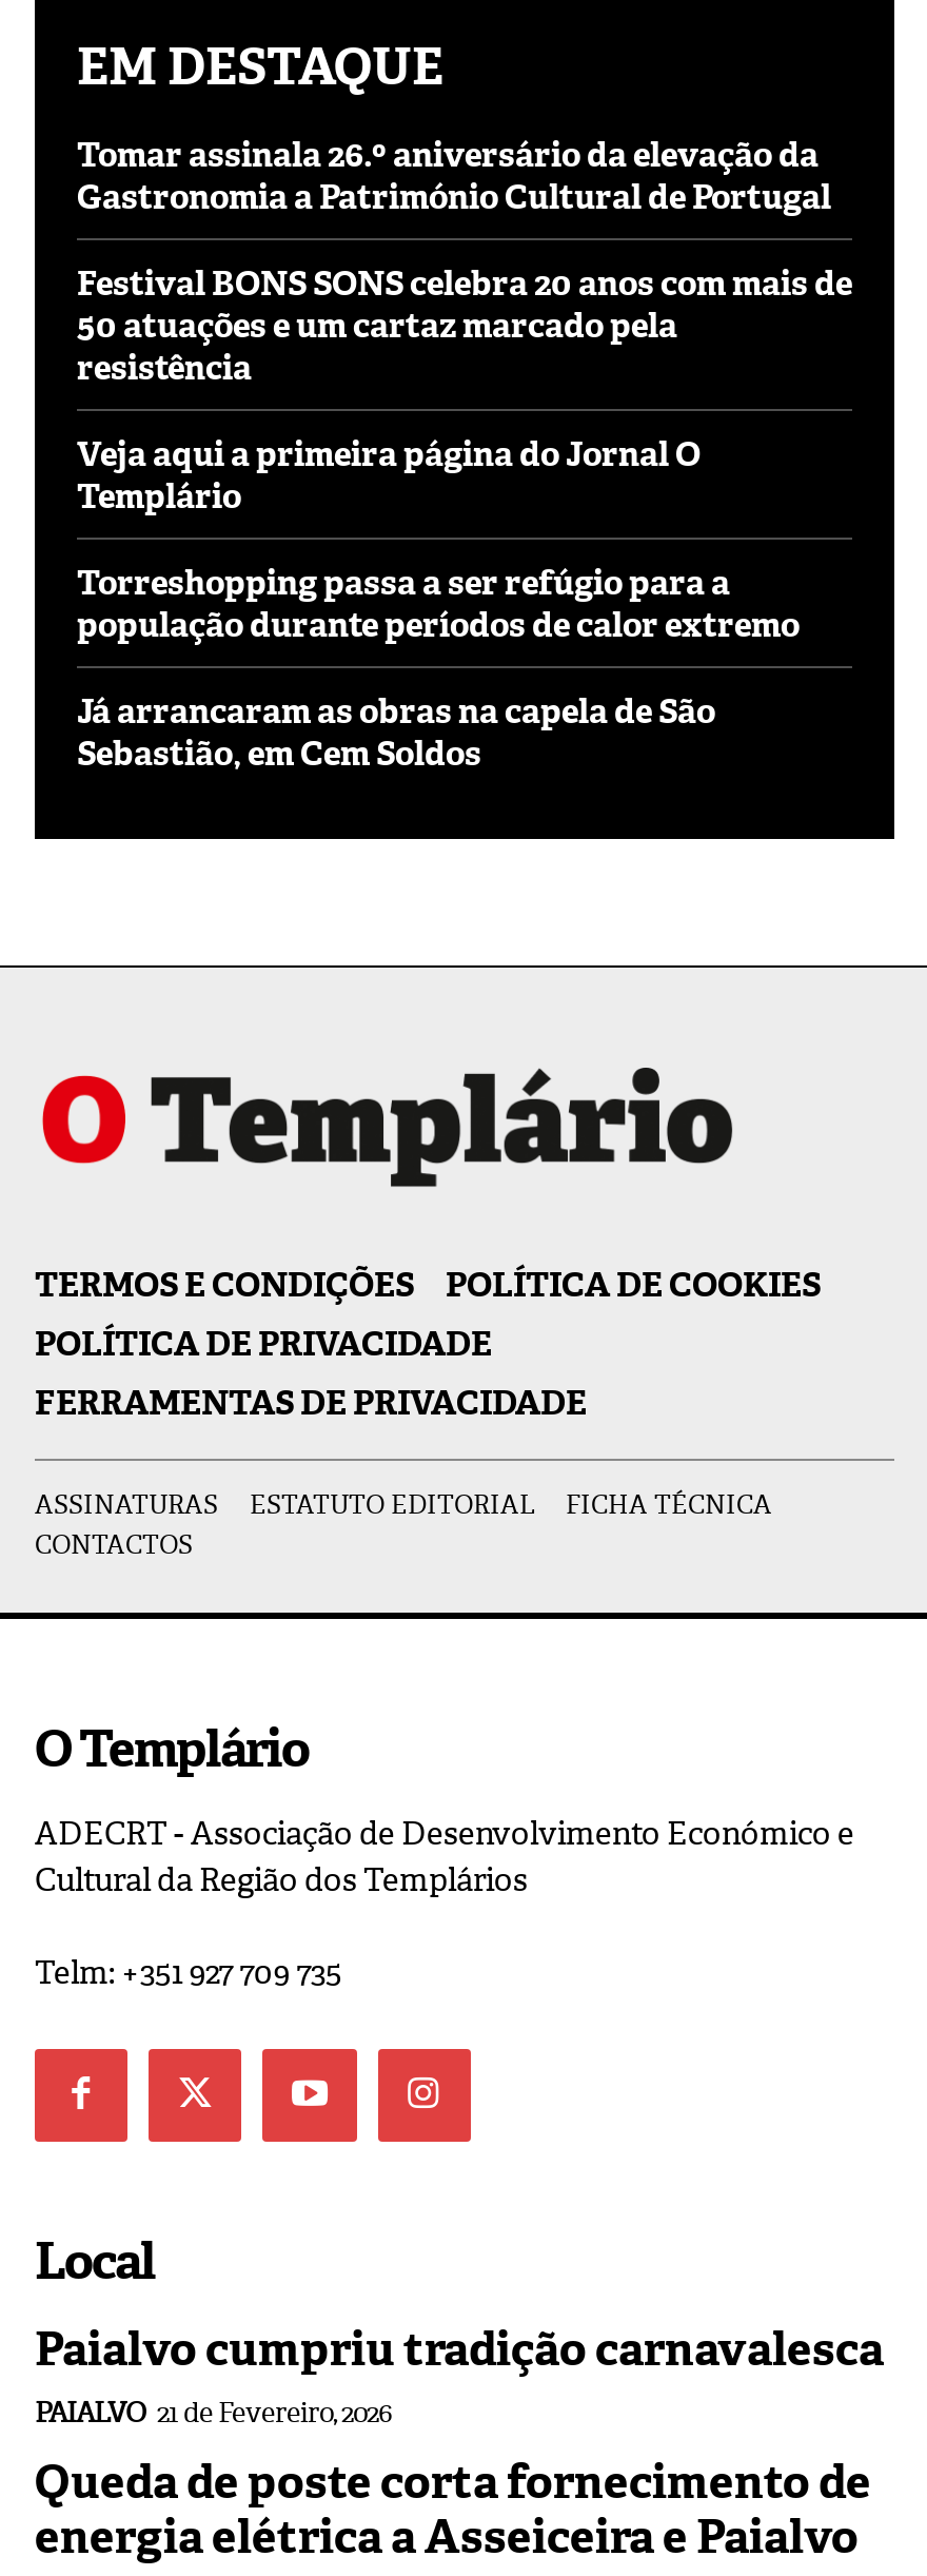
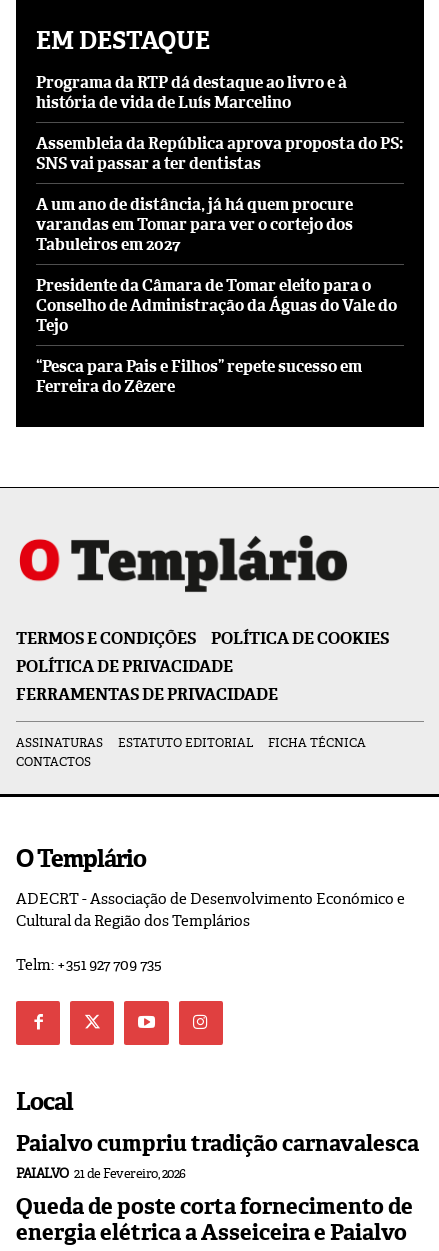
- Tomar assinala 26.º aniversário da elevação da
- Gastronomia a Património Cultural de Portugal
+ Programa da RTP dá destaque ao livro e à
+ história de vida de Luís Marcelino

- Festival BONS SONS celebra 20 anos com mais de
- 50 atuações e um cartaz marcado pela
- resistência
+ Assembleia da República aprova proposta do PS:
+ SNS vai passar a ter dentistas

- Veja aqui a primeira página do Jornal O
- Templário
+ A um ano de distância, já há quem procure
+ varandas em Tomar para ver o cortejo dos
+ Tabuleiros em 2027

- Torreshopping passa a ser refúgio para a
- população durante períodos de calor extremo
+ Presidente da Câmara de Tomar eleito para o
+ Conselho de Administração da Águas do Vale do
+ Tejo

- Já arrancaram as obras na capela de São
- Sebastião, em Cem Soldos
+ “Pesca para Pais e Filhos” repete sucesso em
+ Ferreira do Zêzere
